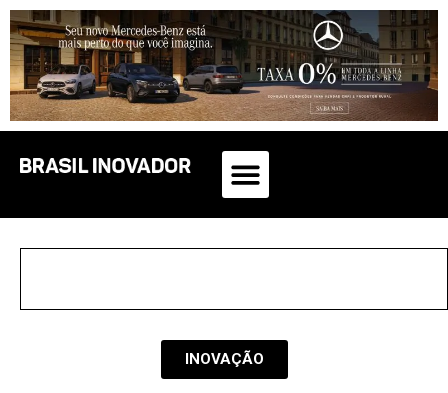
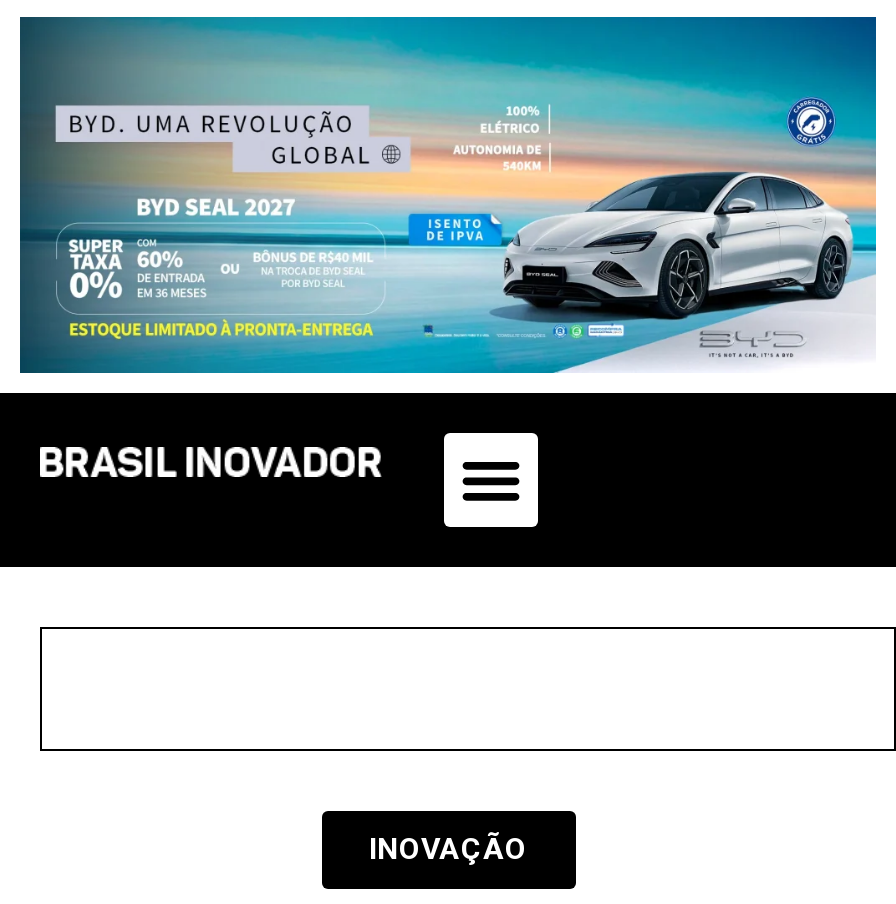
- [image]
+ [image]
